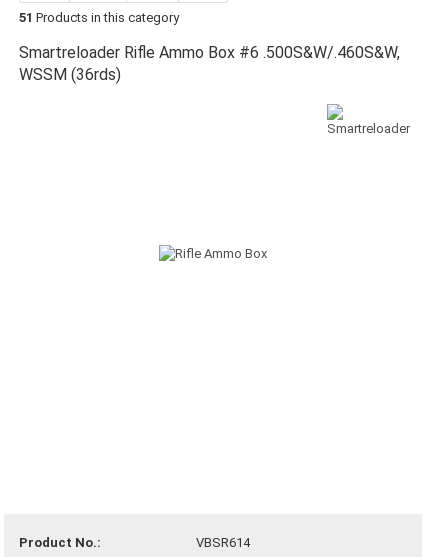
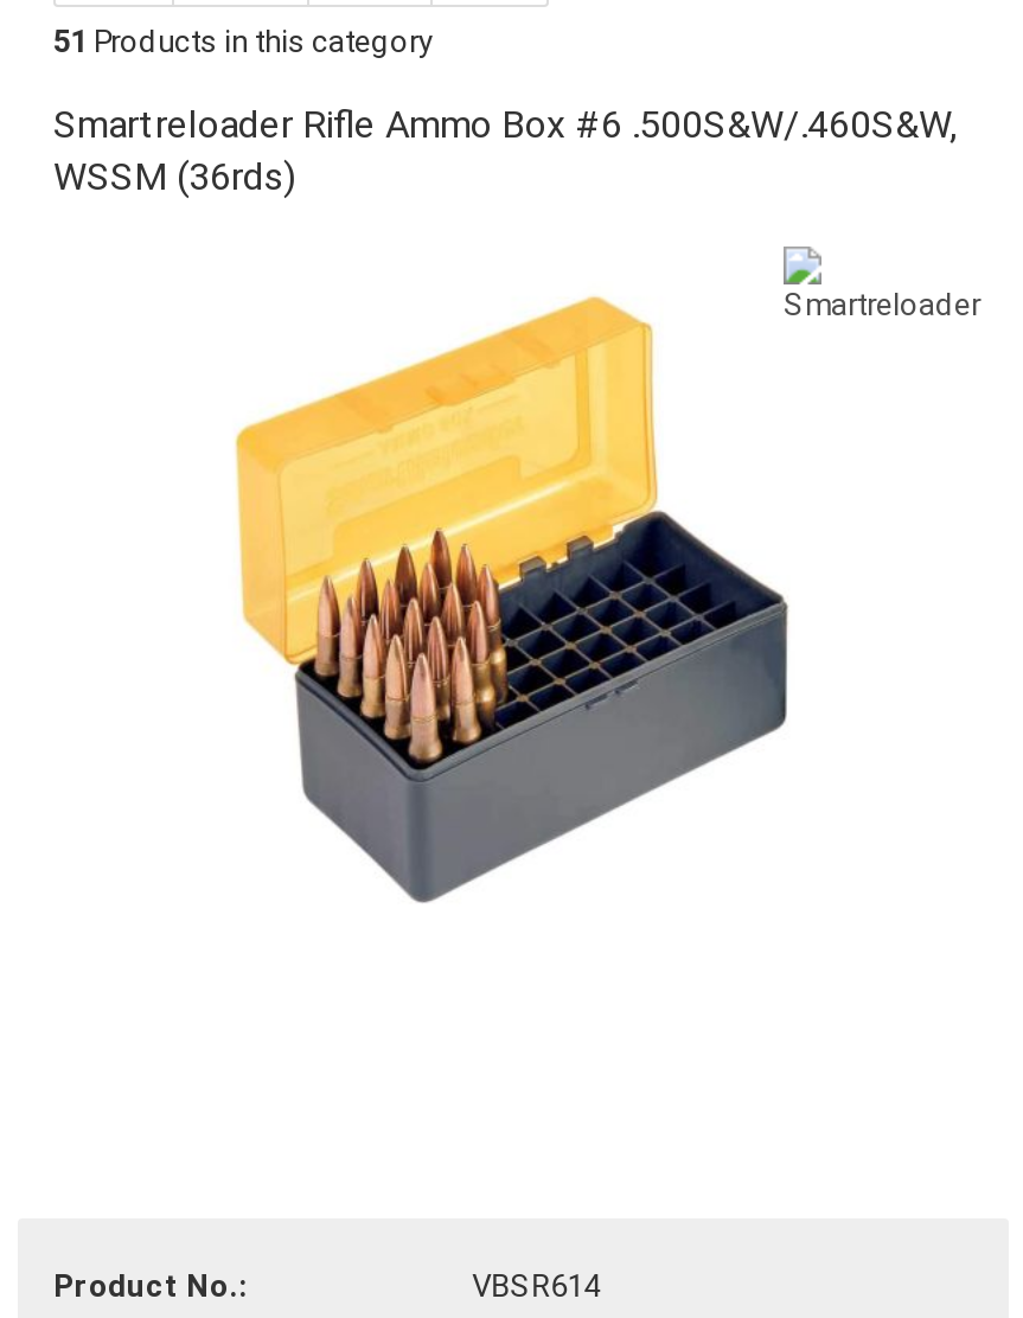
+ [image]
